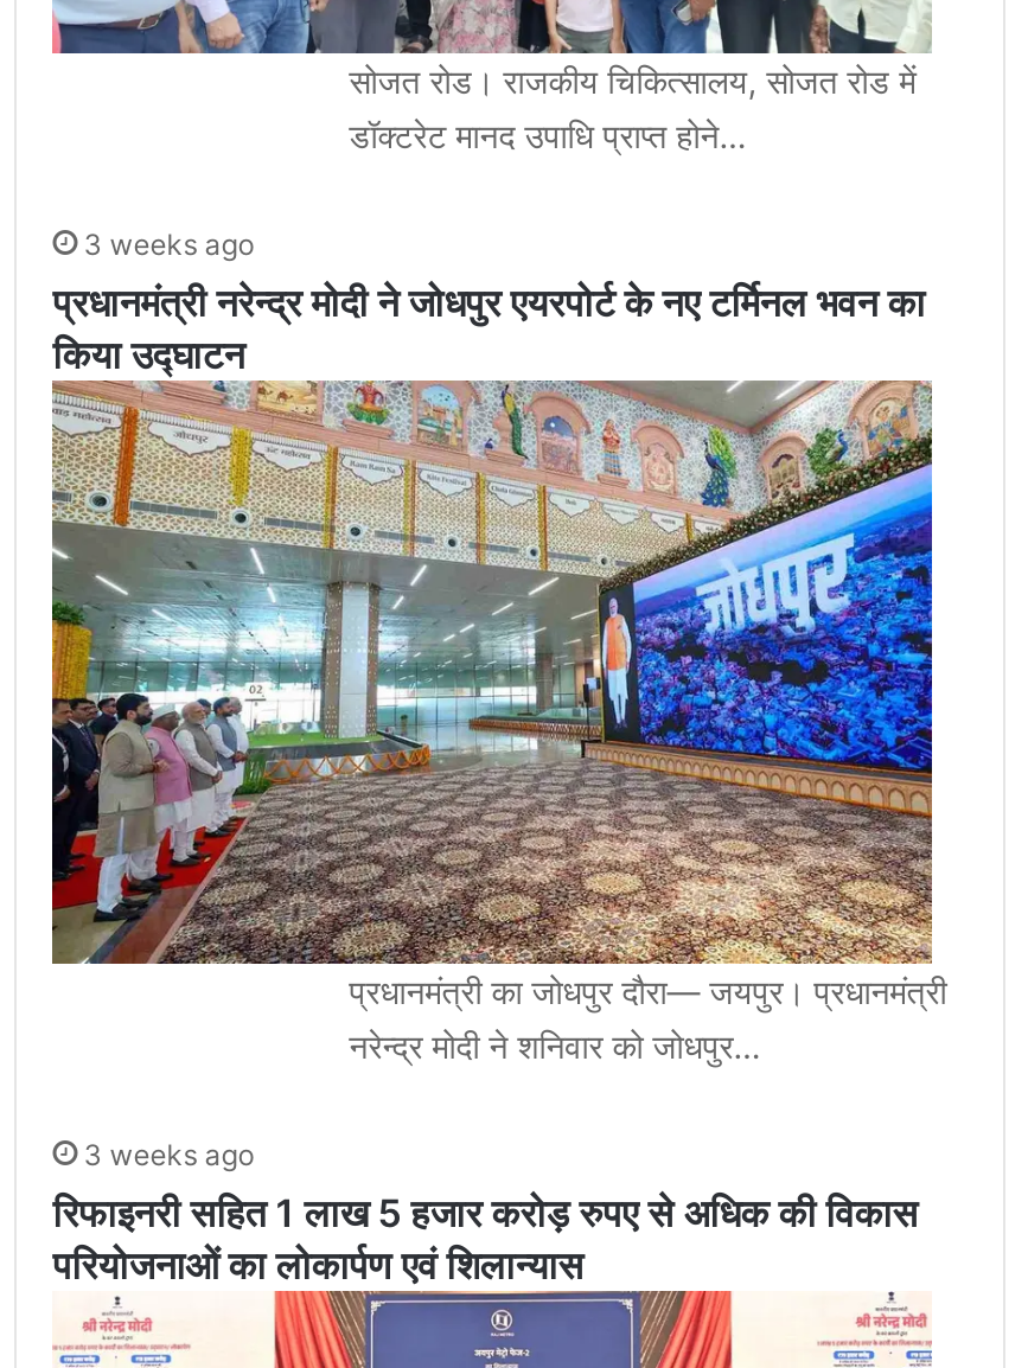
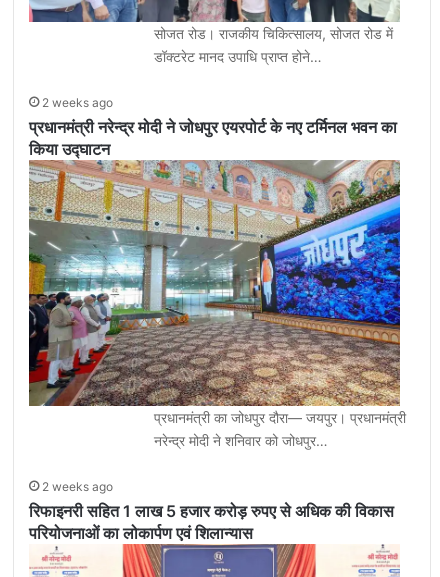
- 3 weeks ago
+ 2 weeks ago

- 3 weeks ago
+ 2 weeks ago
